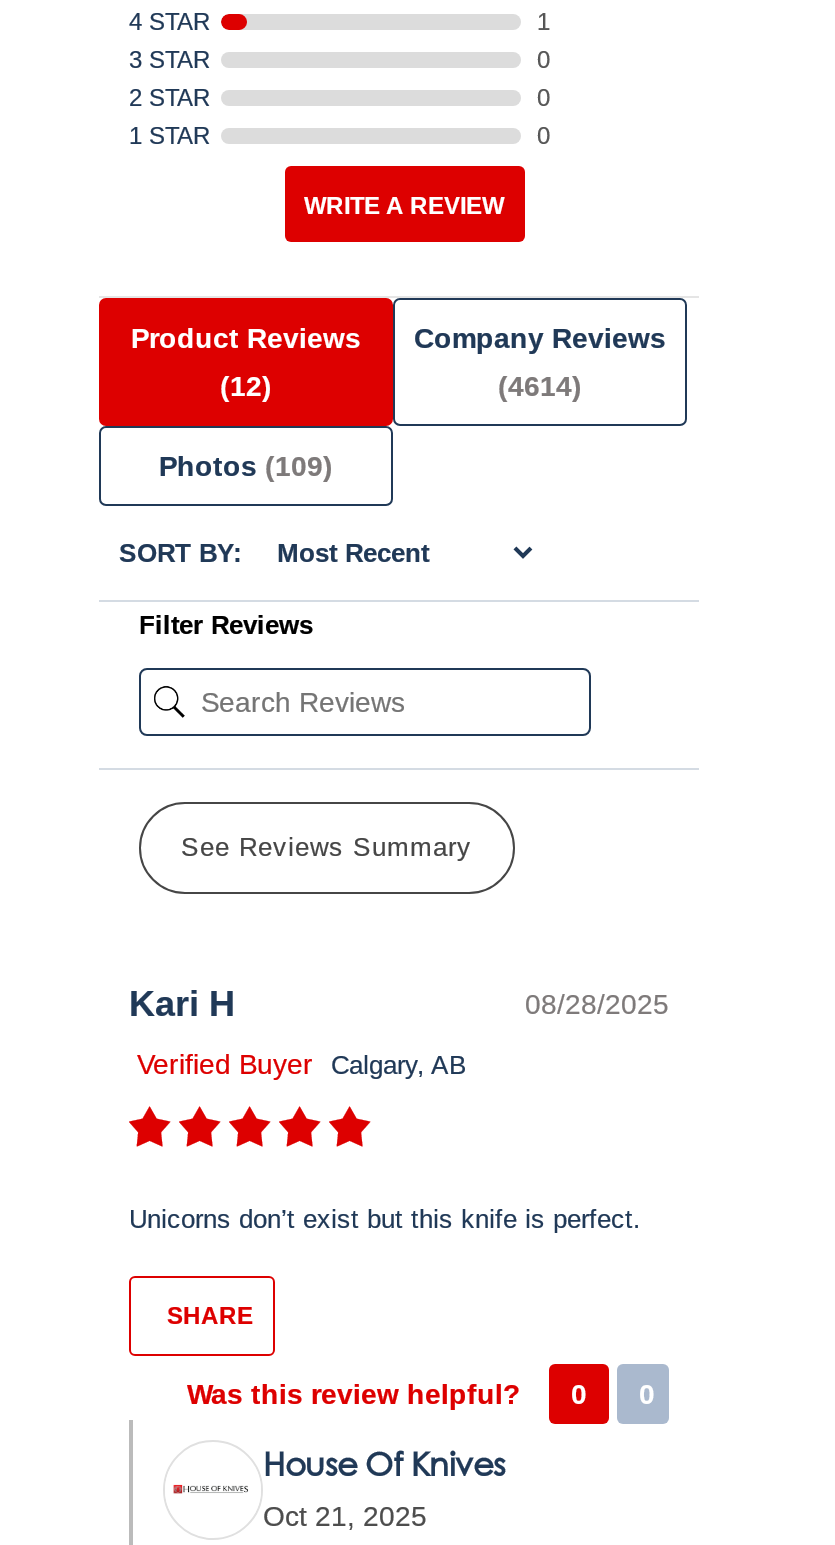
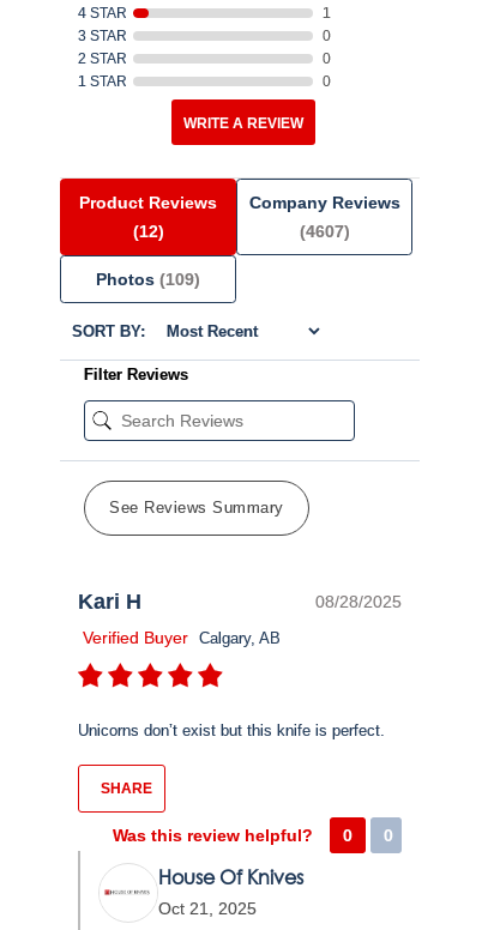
- (4614)
+ (4607)
